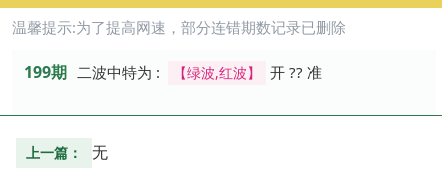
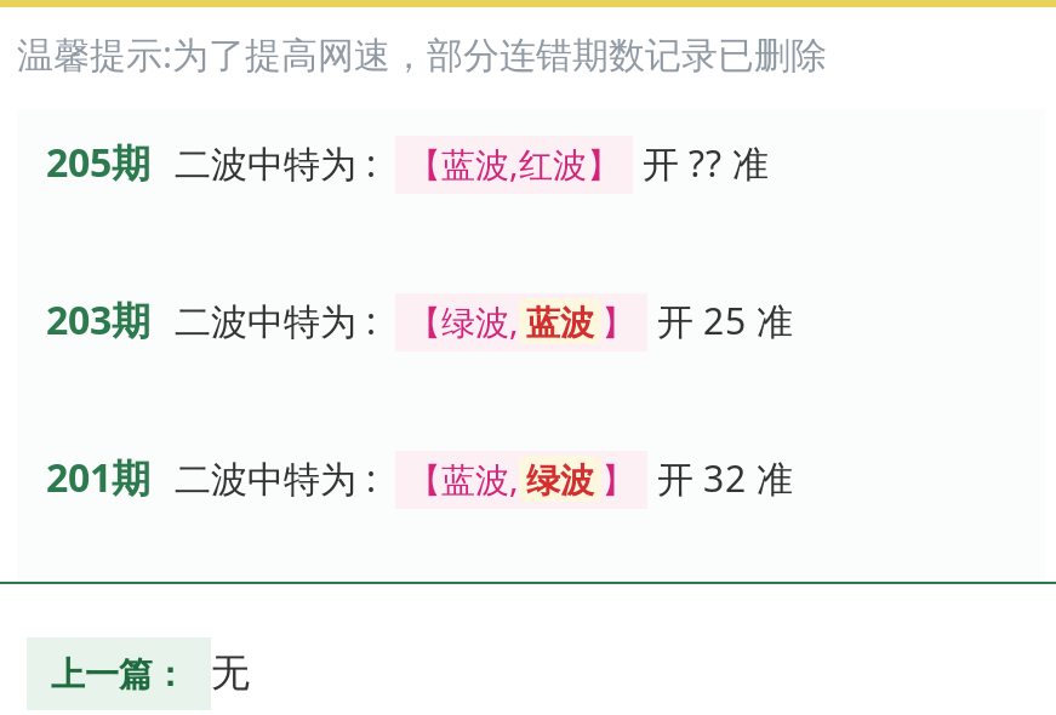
- 199期 二波中特为 : 【绿波,红波】 开 ?? 准
+ 205期 二波中特为 : 【蓝波,红波】 开 ?? 准
+ 203期 二波中特为 : 【绿波, 蓝波 】 开 25 准
+ 201期 二波中特为 : 【蓝波, 绿波 】 开 32 准
